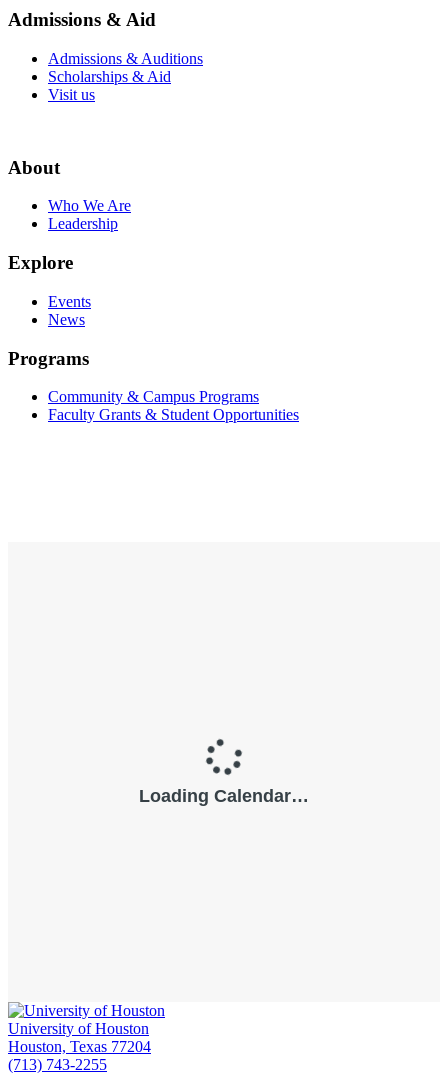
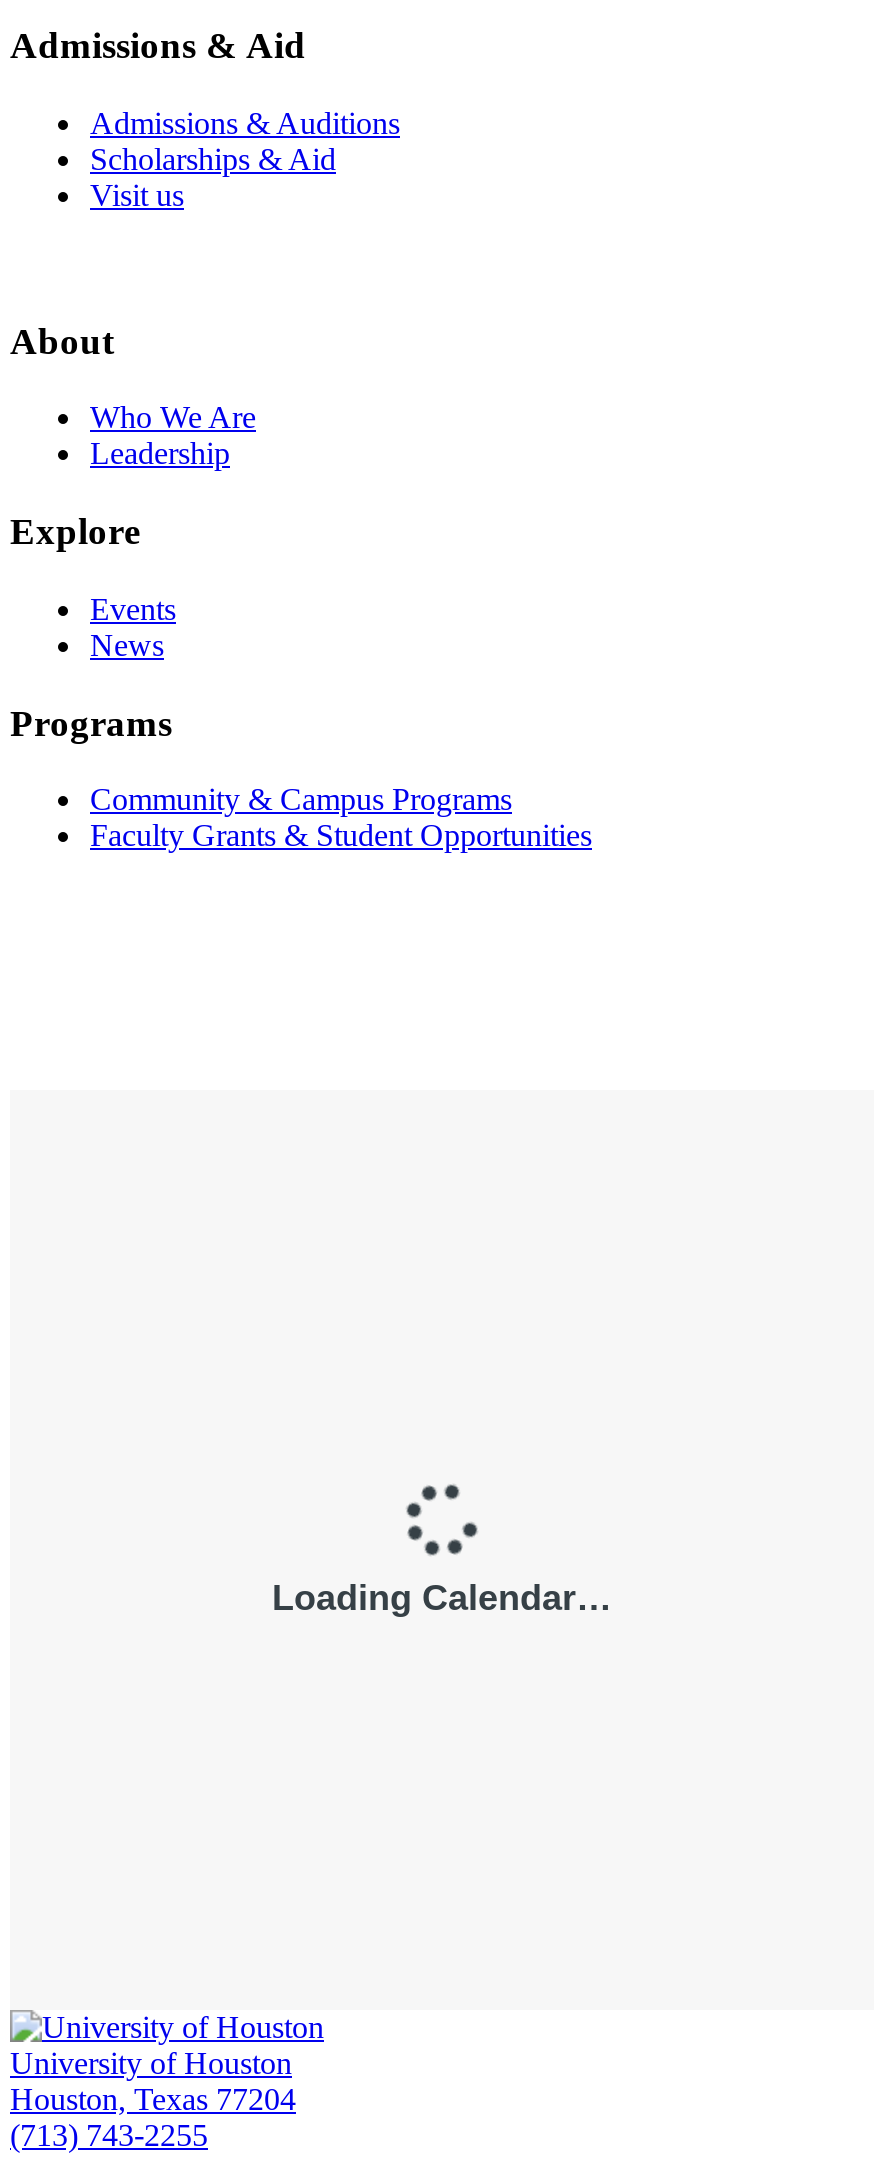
- [image]
+ [image]
